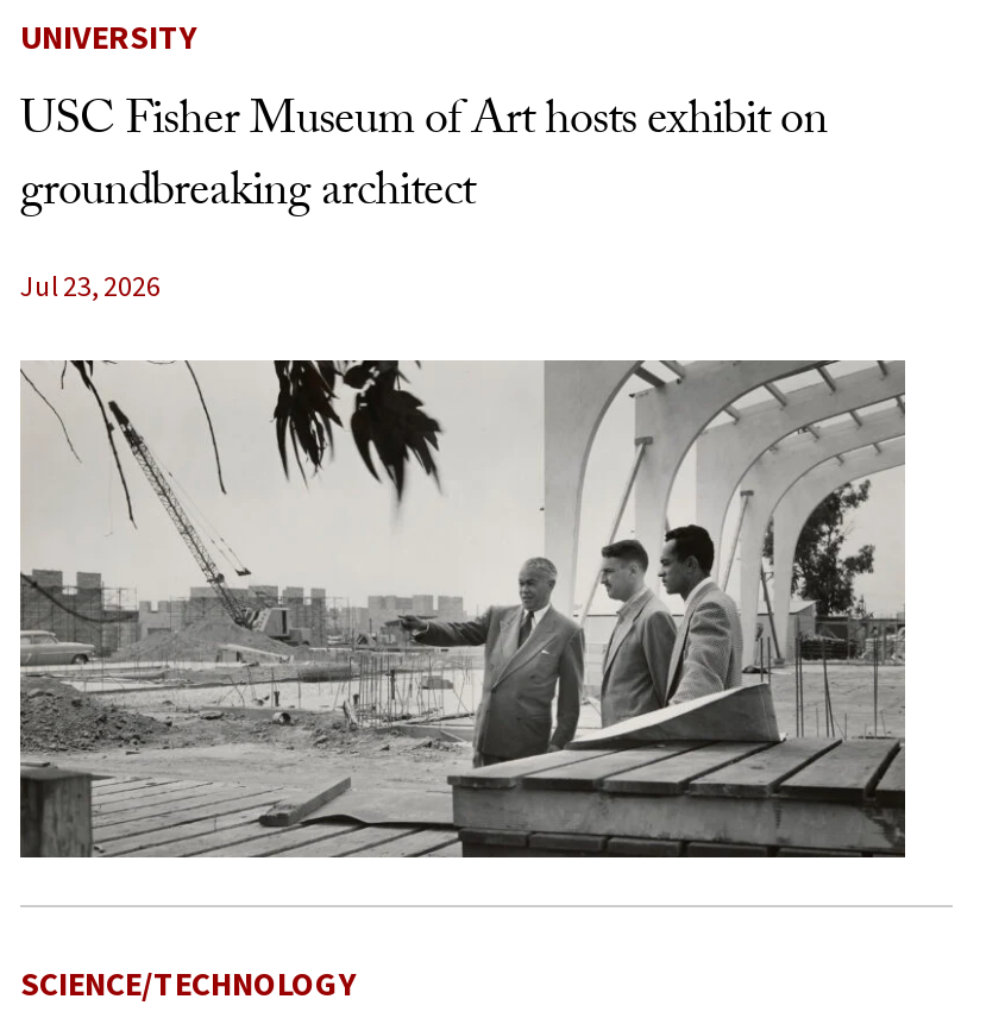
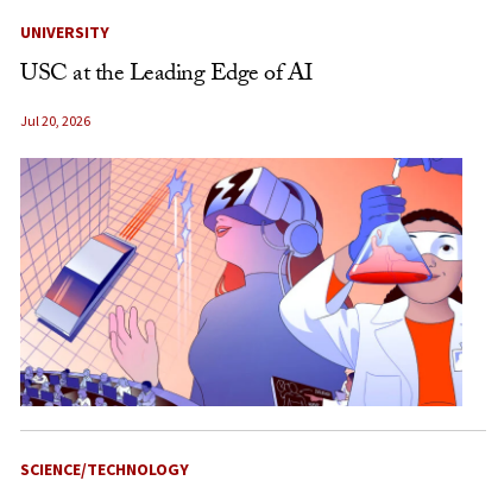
- USC Fisher Museum of Art hosts exhibit on
- groundbreaking architect
- Jul 23, 2026
+ USC at the Leading Edge of AI
+ Jul 20, 2026

- [image]
+ [image]
